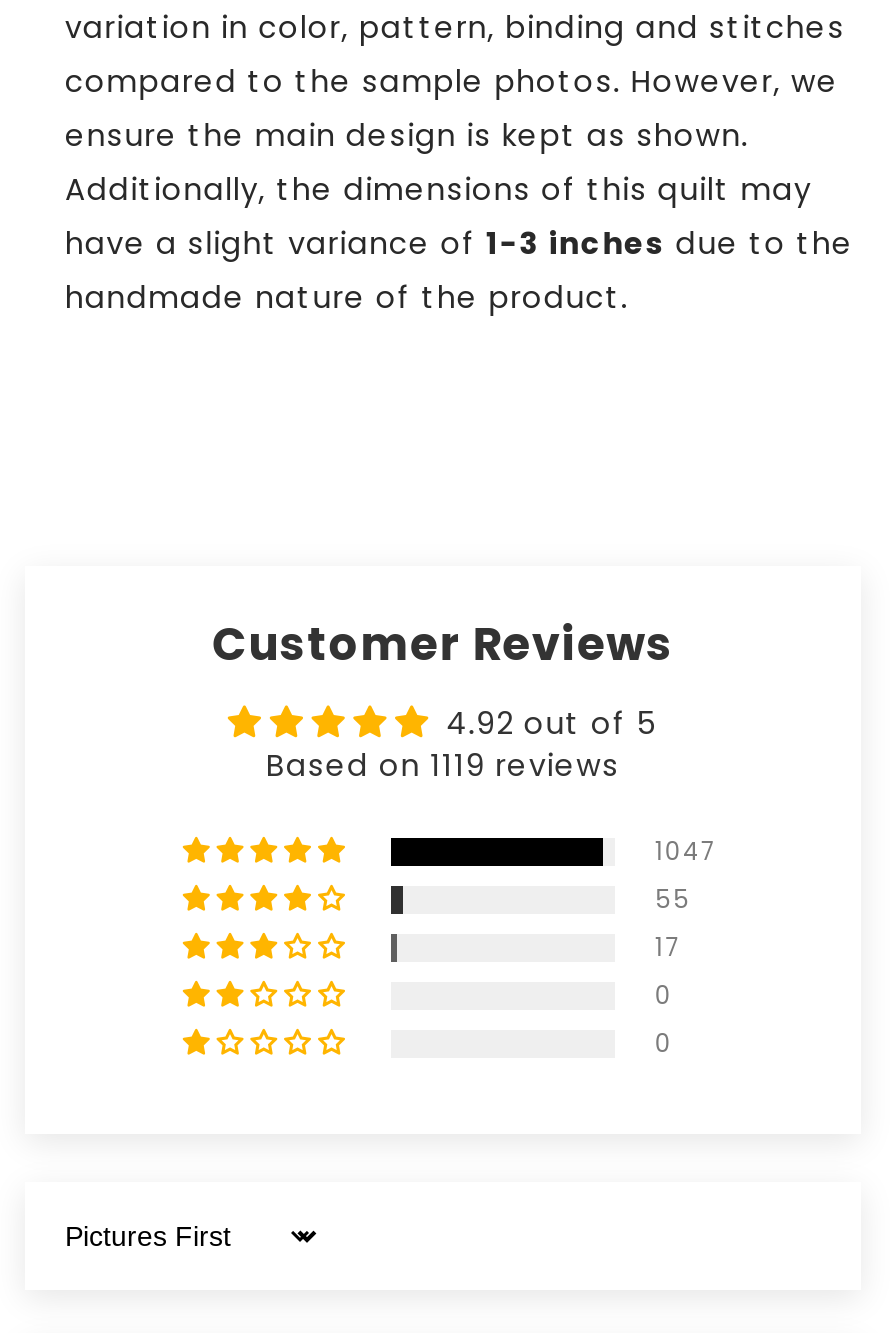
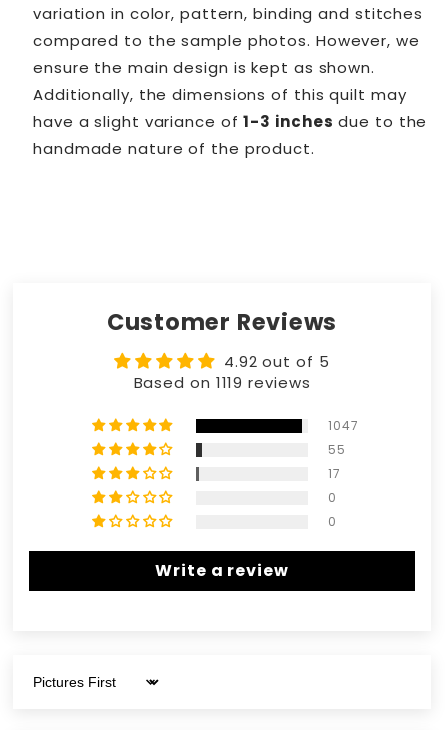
+ Write a review
